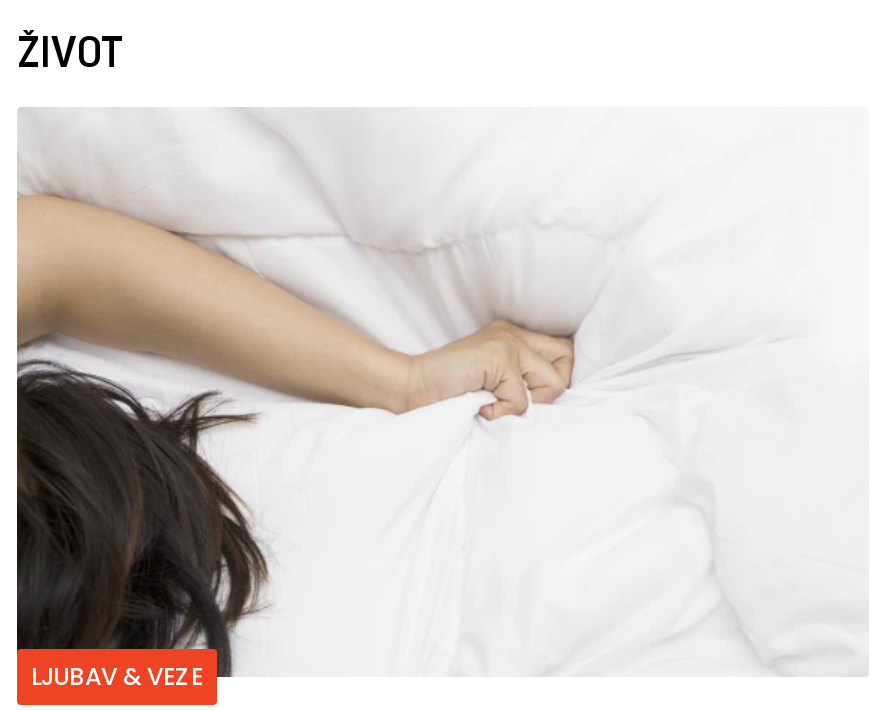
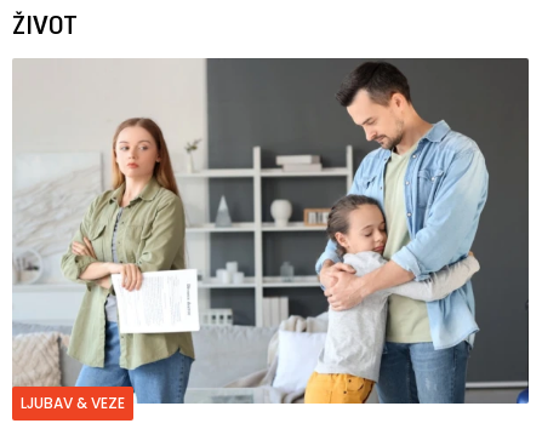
- [image]
+ [image]
